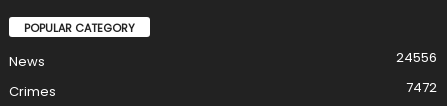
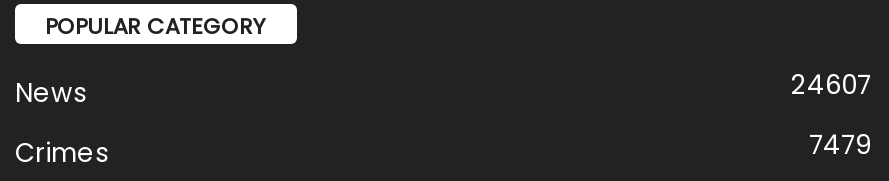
- 24556
+ 24607

- 7472
+ 7479
